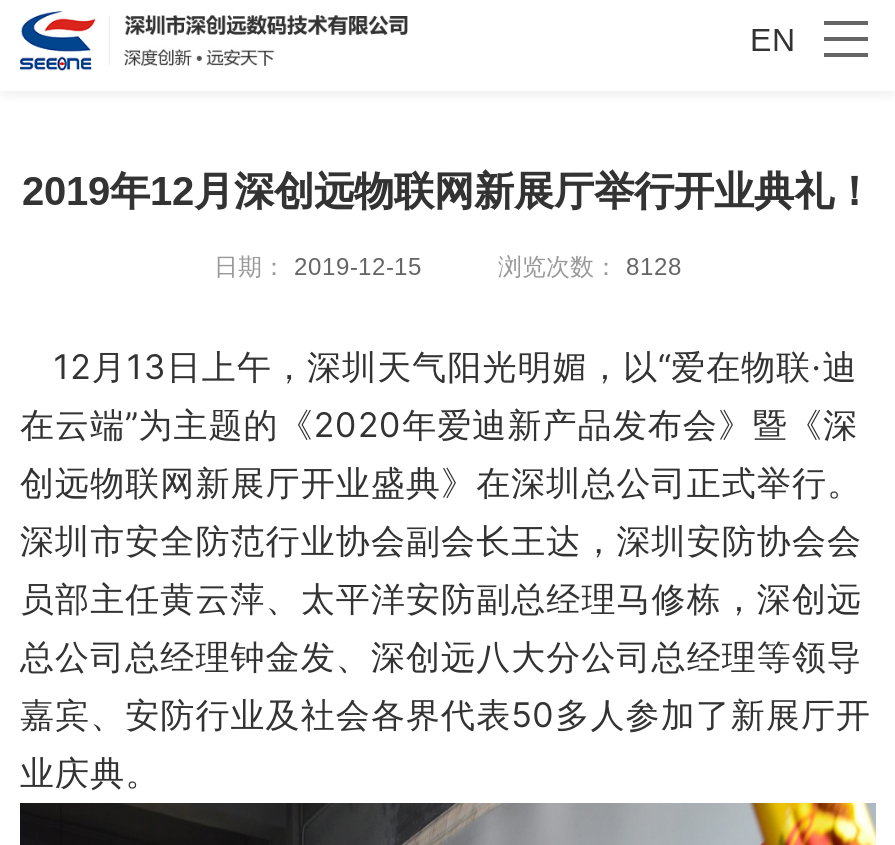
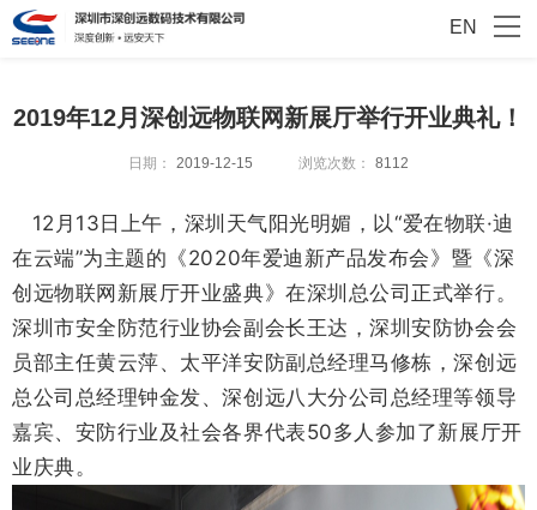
- 浏览次数： 8128
+ 浏览次数： 8112
